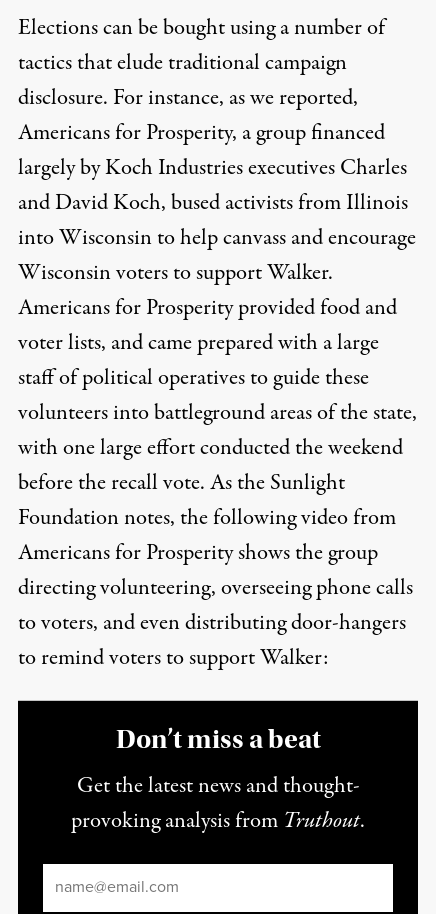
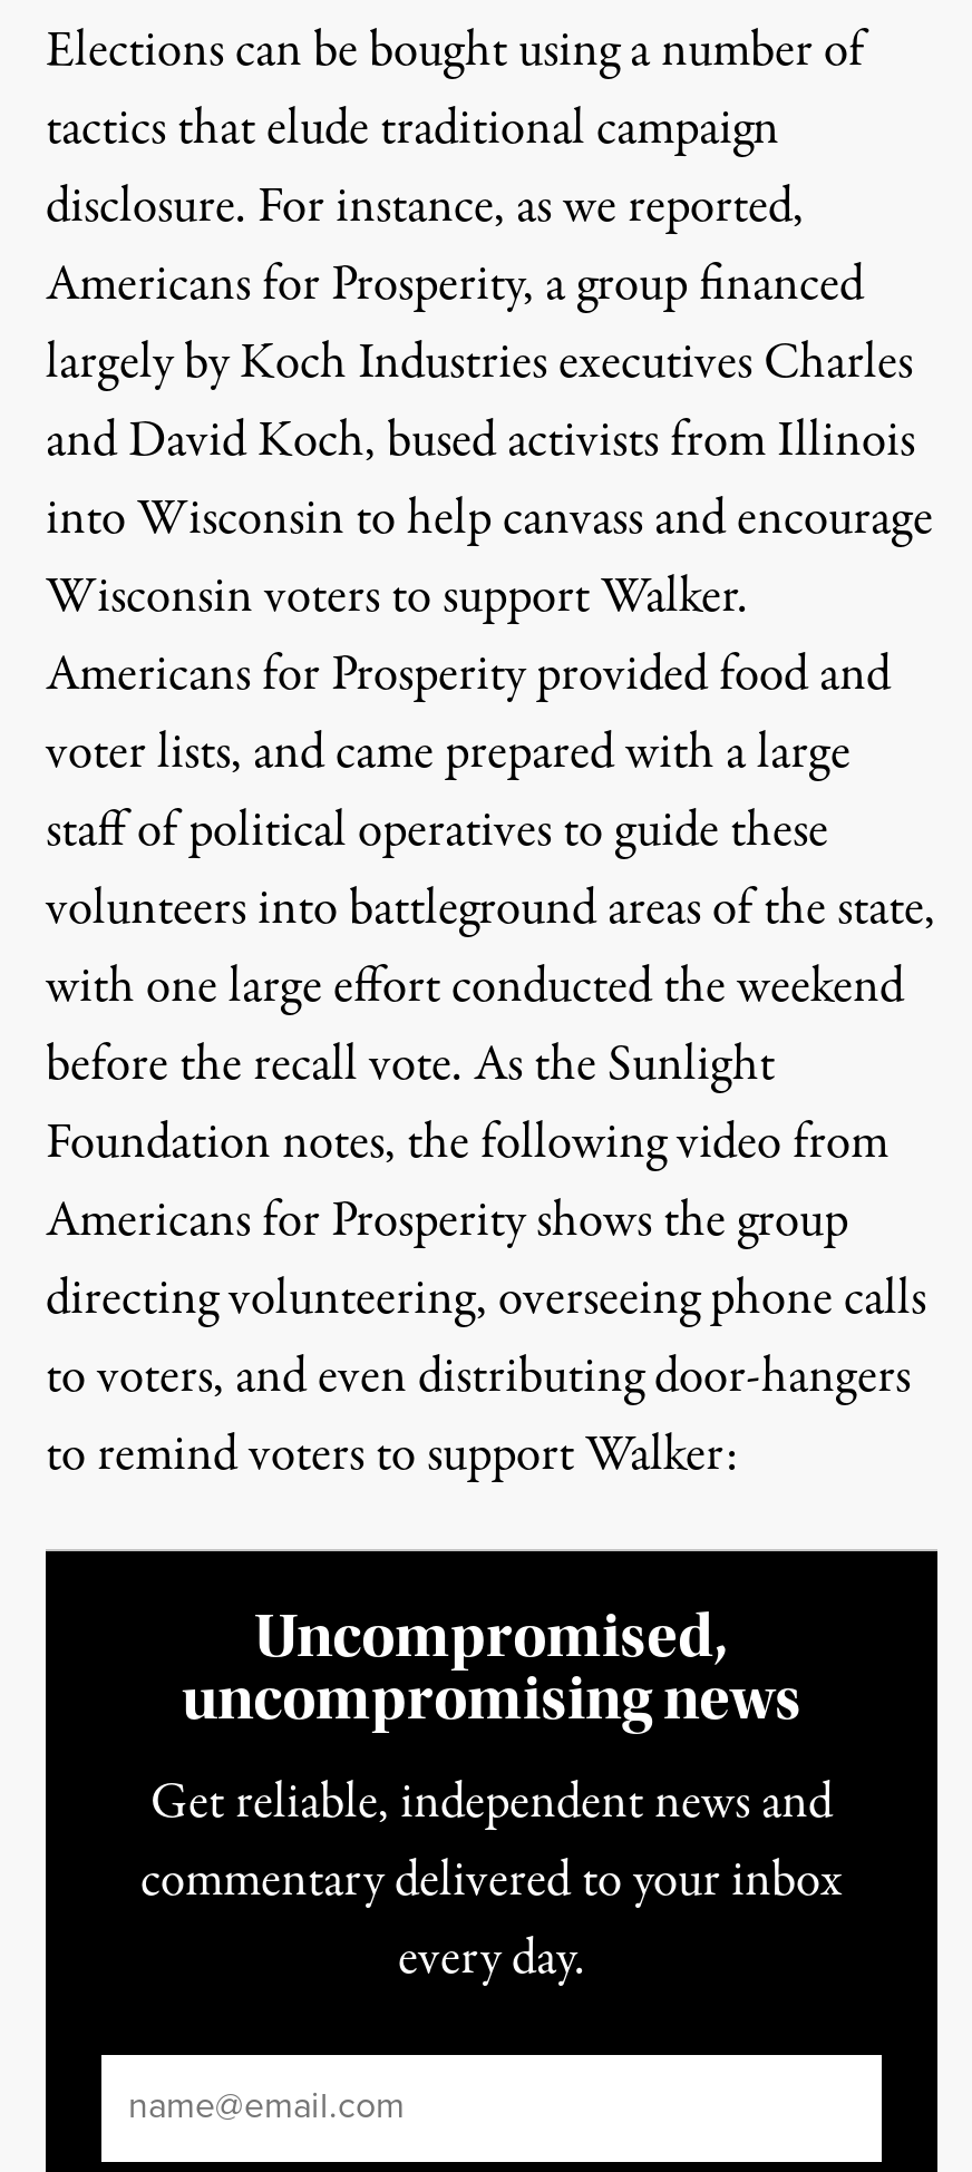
- Don’t miss a beat
+ Uncompromised,
+ uncompromising news

- Get the latest news and thought-
- provoking analysis from Truthout.
+ Get reliable, independent news and
+ commentary delivered to your inbox
+ every day.
